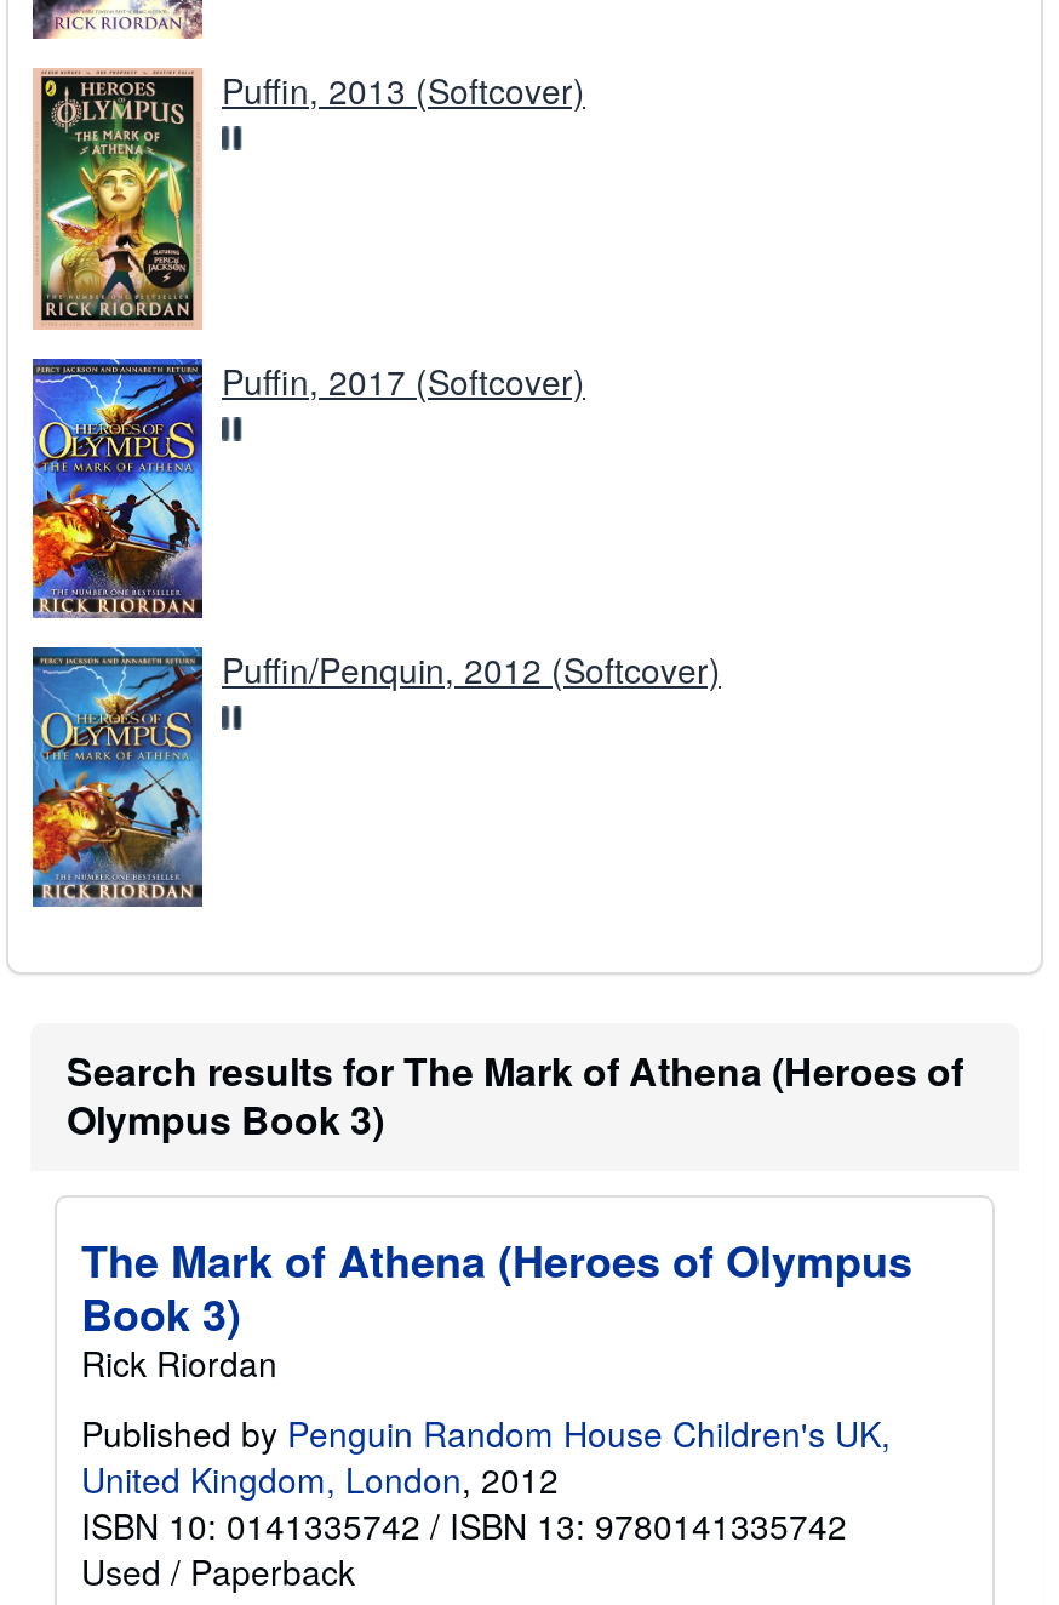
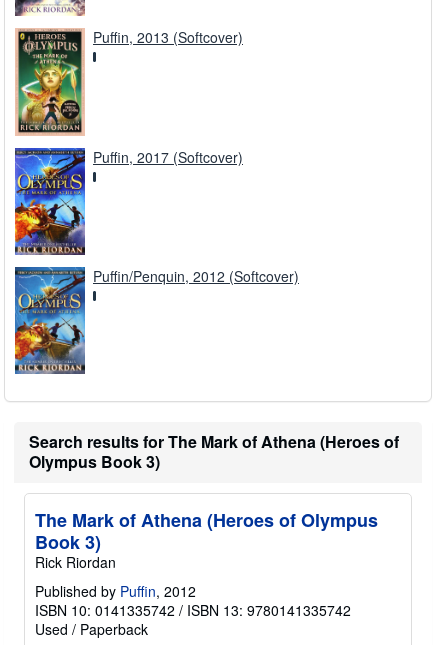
- Published by Penguin Random House Children's UK,
- United Kingdom, London, 2012
+ Published by Puffin, 2012
